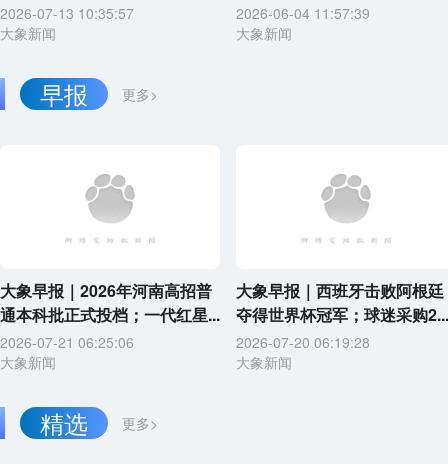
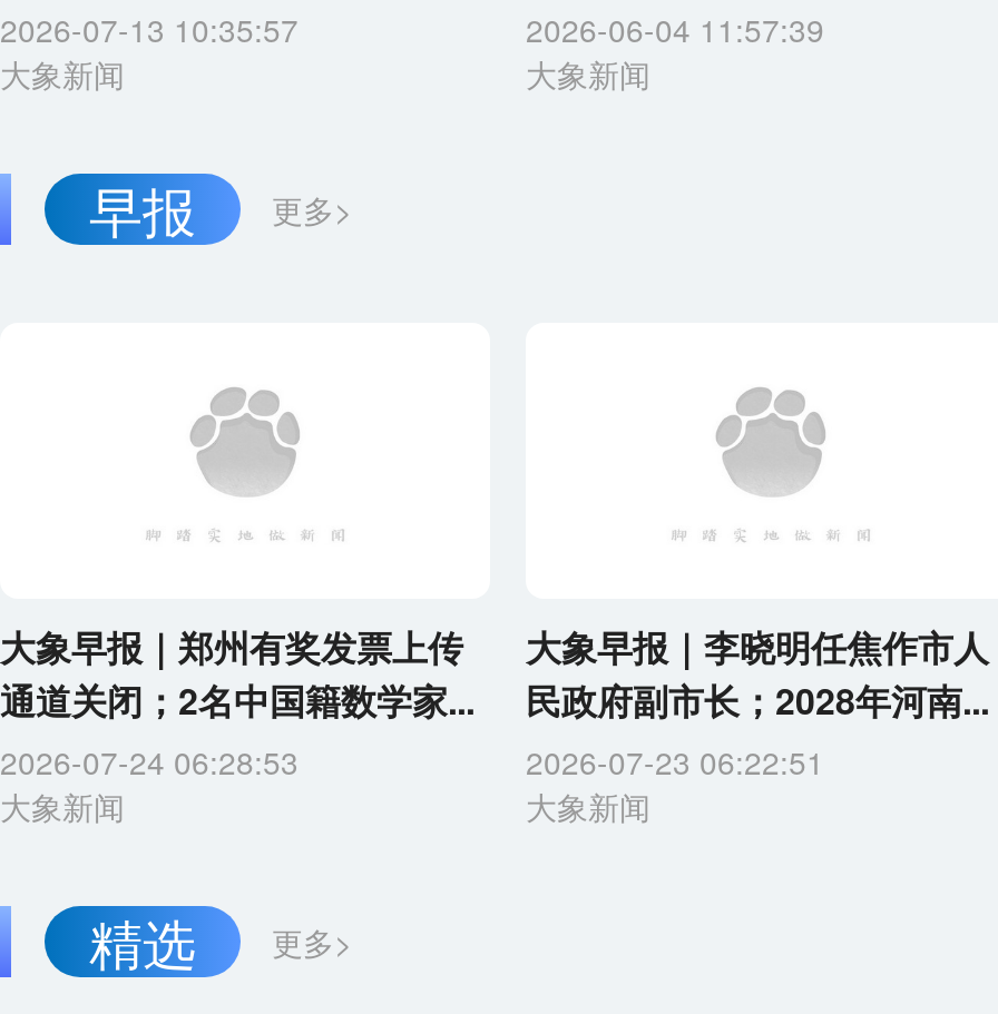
- 大象早报｜2026年河南高招普
- 通本科批正式投档；一代红星...
- 2026-07-21 06:25:06
+ 大象早报｜郑州有奖发票上传
+ 通道关闭；2名中国籍数学家...
+ 2026-07-24 06:28:53

- 大象早报｜西班牙击败阿根廷
- 夺得世界杯冠军；球迷采购2...
- 2026-07-20 06:19:28
+ 大象早报｜李晓明任焦作市人
+ 民政府副市长；2028年河南...
+ 2026-07-23 06:22:51
